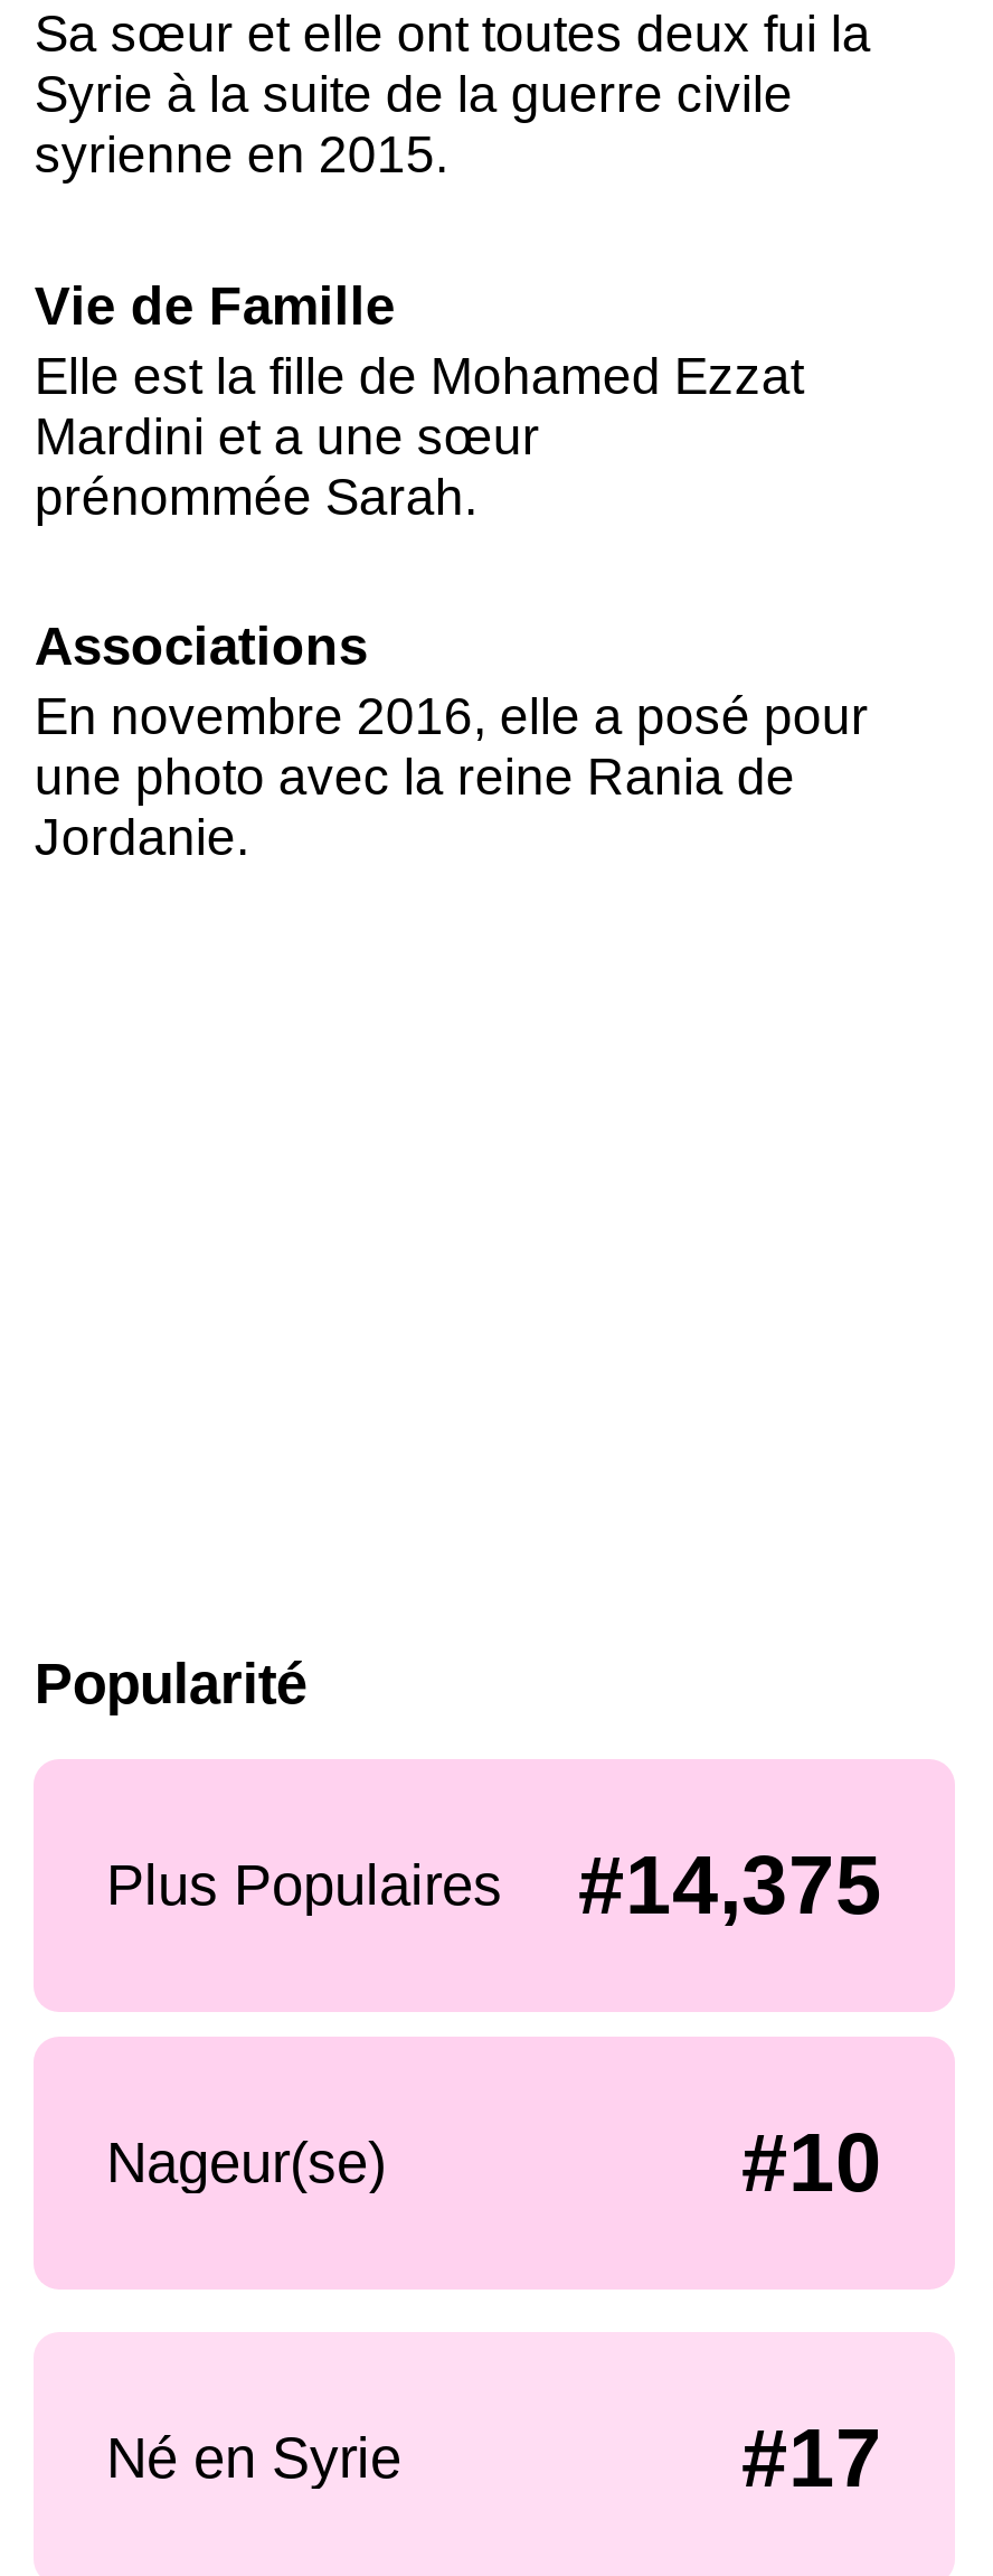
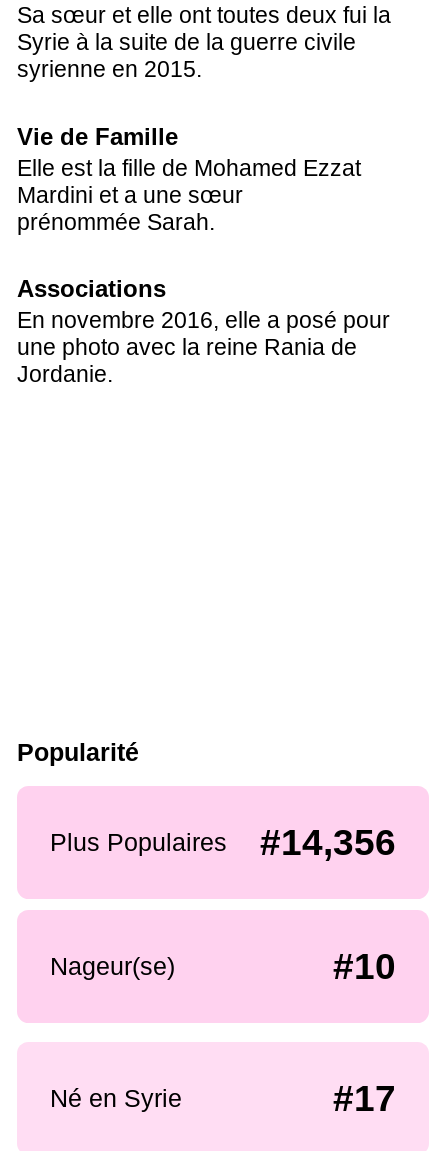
- Plus Populaires #14,375
+ Plus Populaires #14,356
